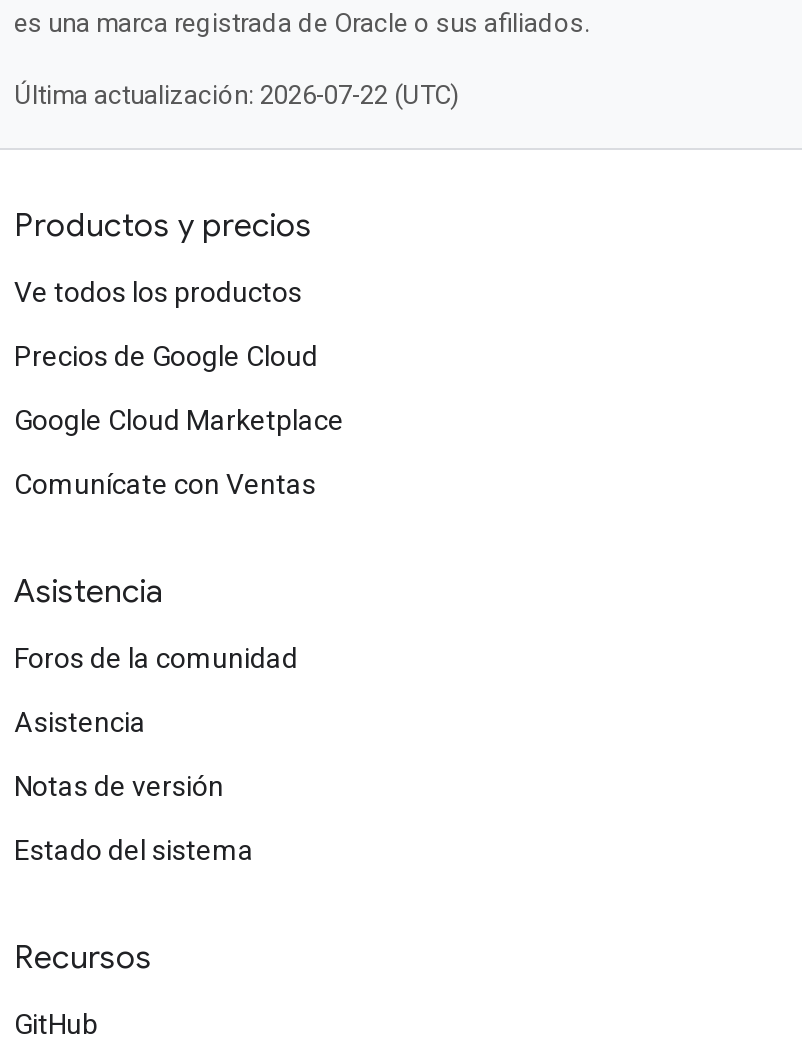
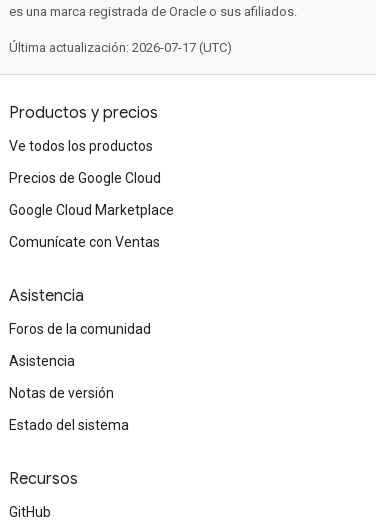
- Última actualización: 2026-07-22 (UTC)
+ Última actualización: 2026-07-17 (UTC)
